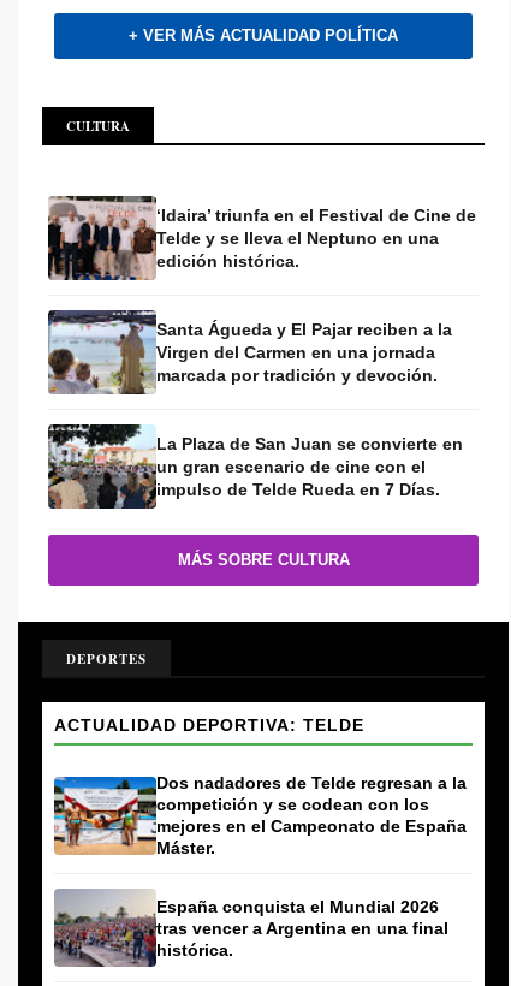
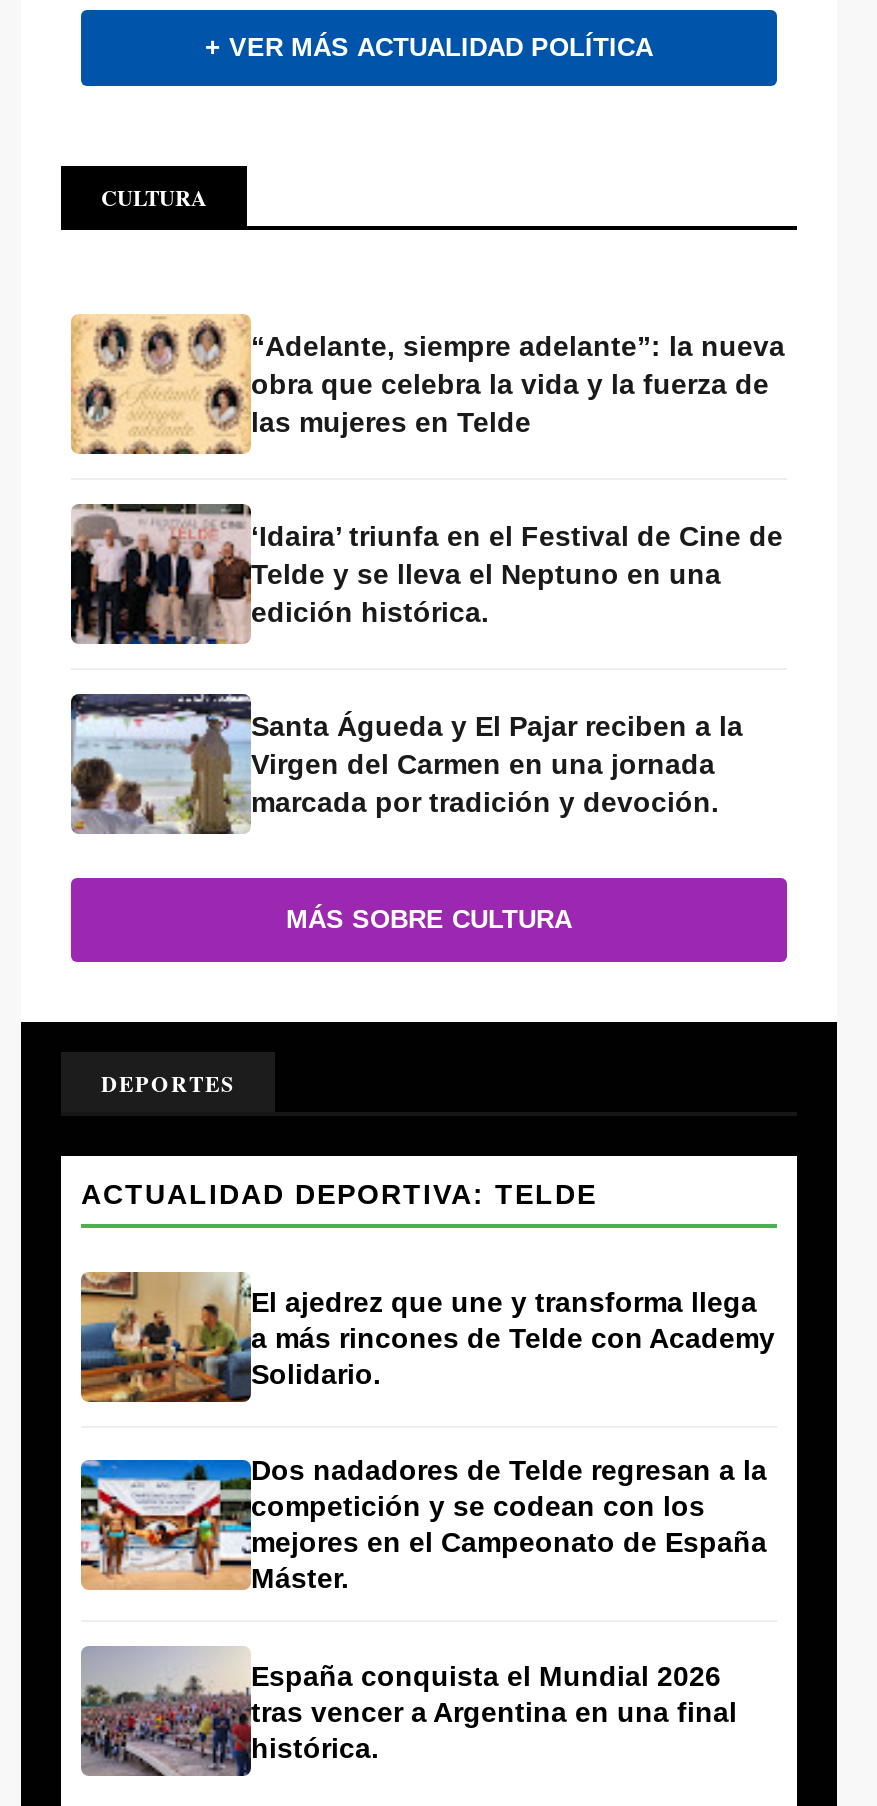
+ [image]
+ “Adelante, siempre adelante”: la nueva
+ obra que celebra la vida y la fuerza de
+ las mujeres en Telde

- [image]
- La Plaza de San Juan se convierte en
- un gran escenario de cine con el
- impulso de Telde Rueda en 7 Días.

+ [image]
+ El ajedrez que une y transforma llega
+ a más rincones de Telde con Academy
+ Solidario.
